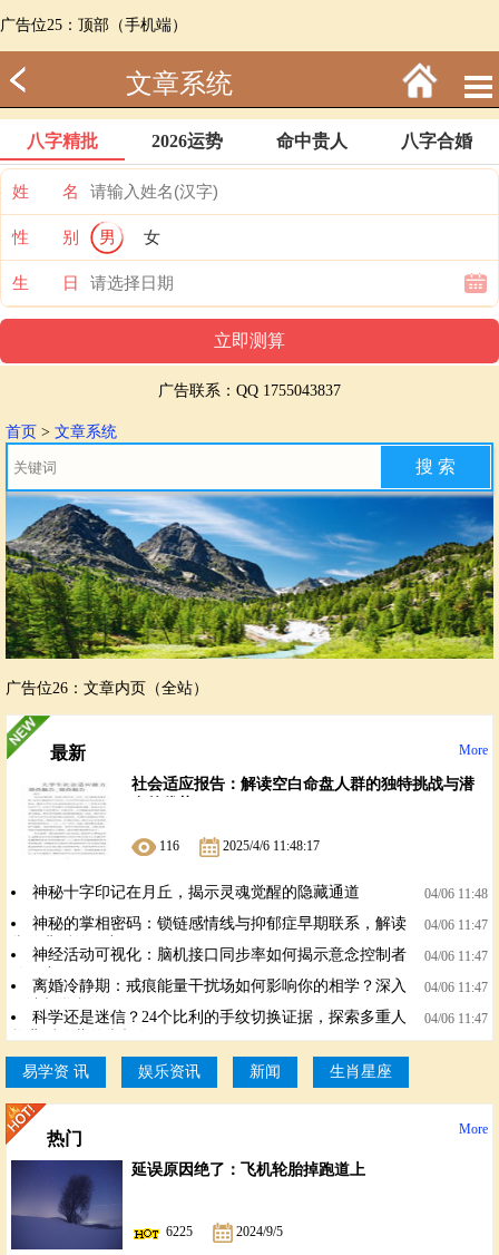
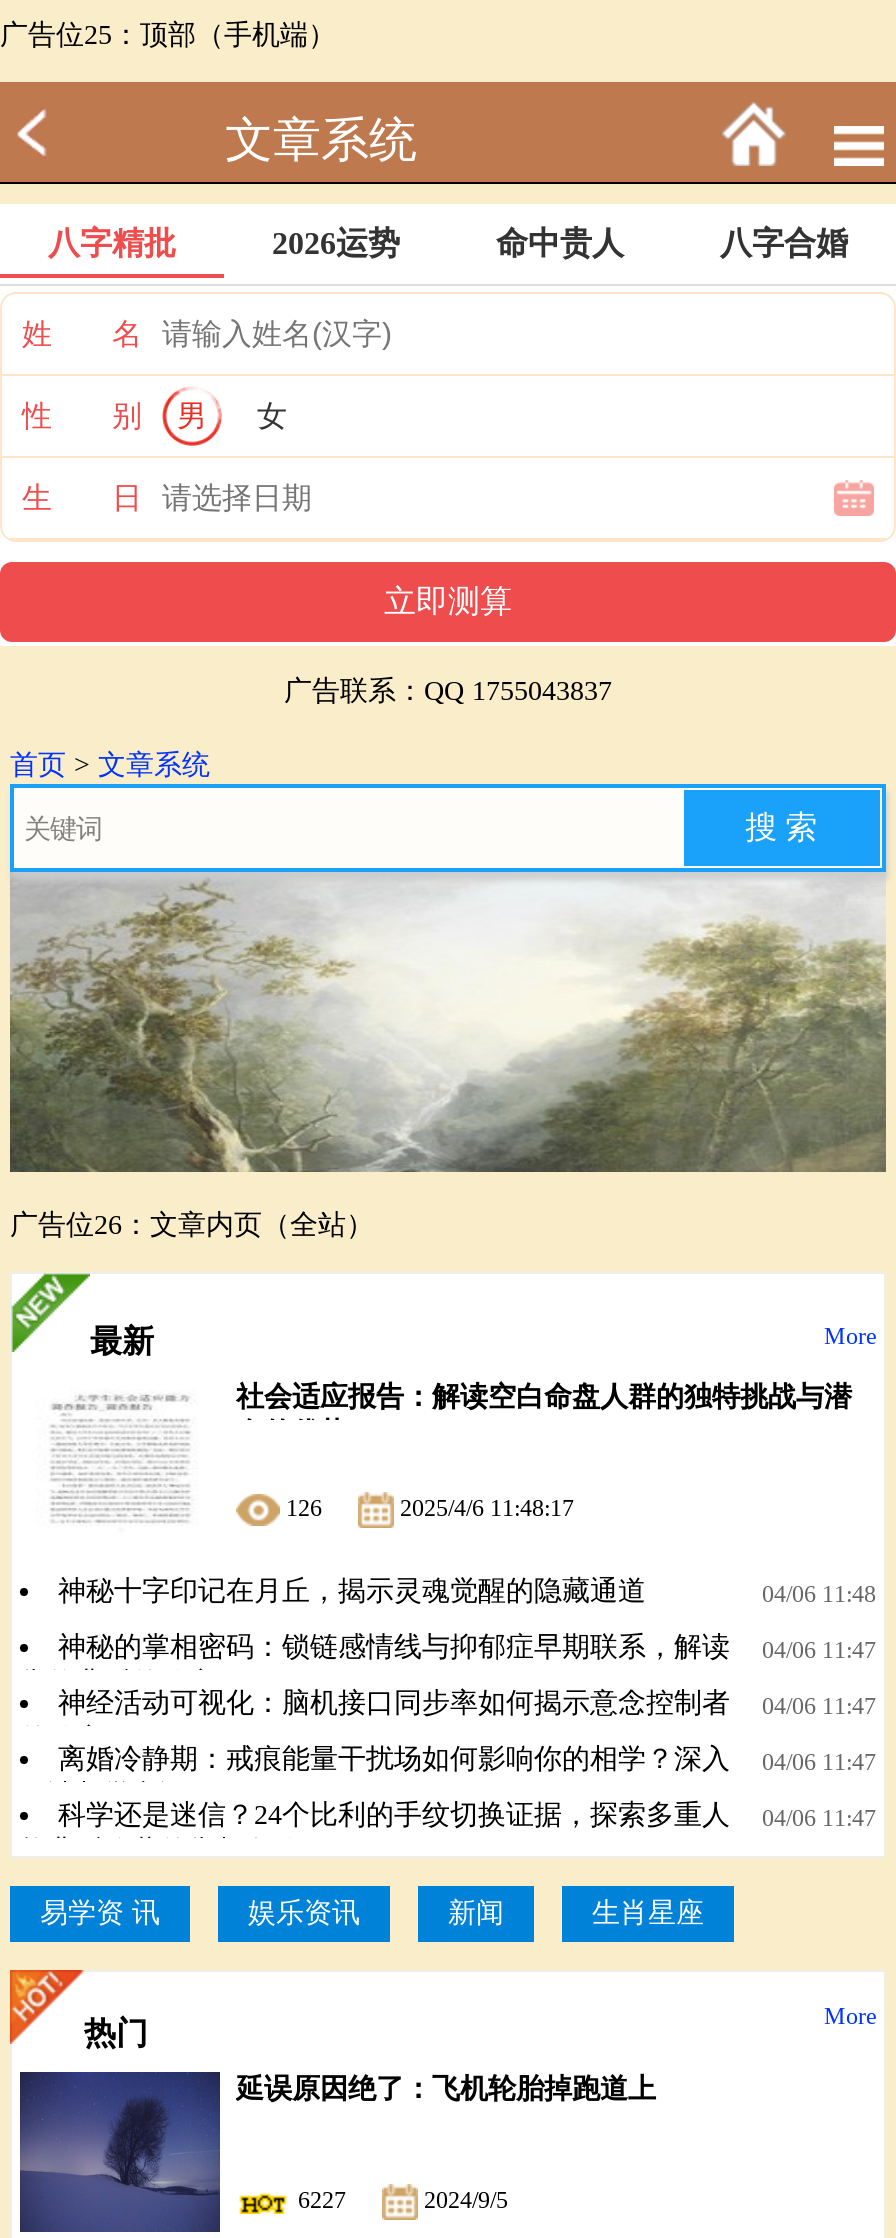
- [image]
+ [image]

- 116 2025/4/6 11:48:17
+ 126 2025/4/6 11:48:17

- 6225 2024/9/5
+ 6227 2024/9/5
